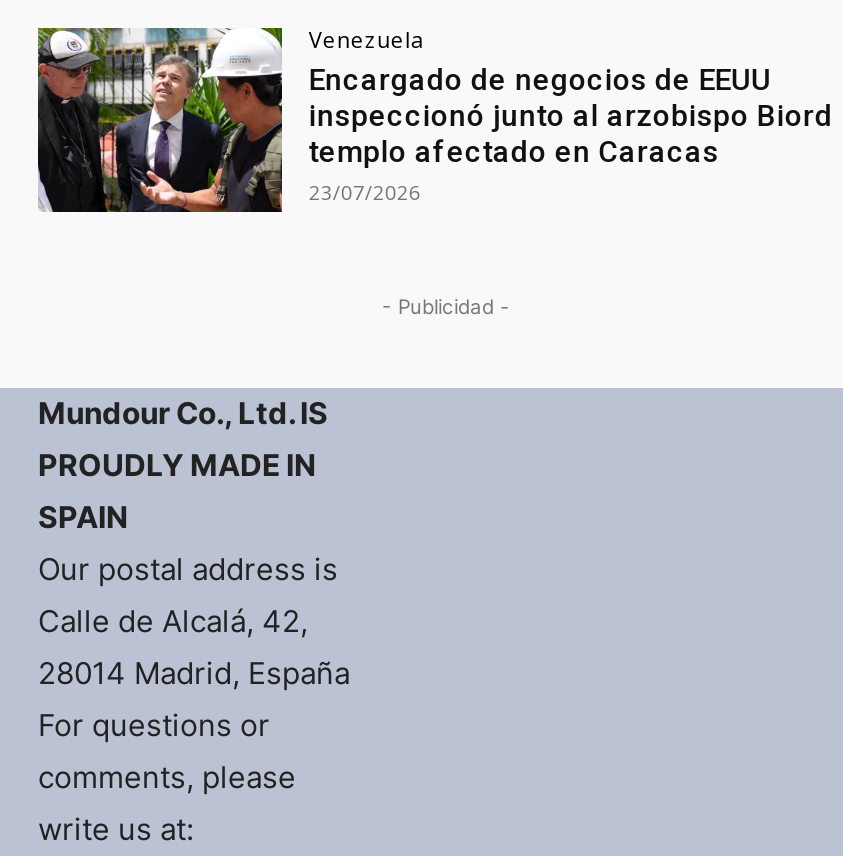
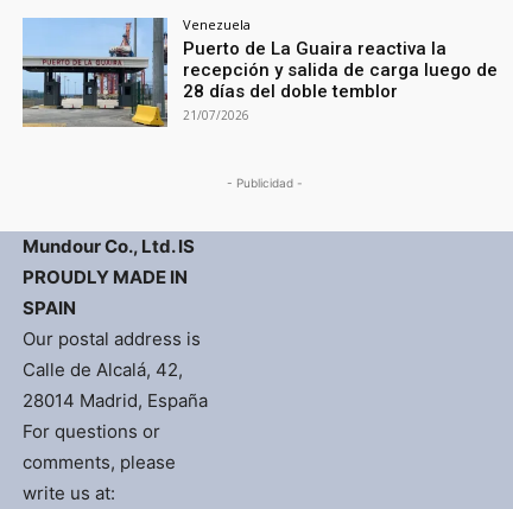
- [image]
- Encargado de negocios de EEUU
- inspeccionó junto al arzobispo Biord
- templo afectado en Caracas
- 23/07/2026
+ [image]
+ Puerto de La Guaira reactiva la
+ recepción y salida de carga luego de
+ 28 días del doble temblor
+ 21/07/2026
